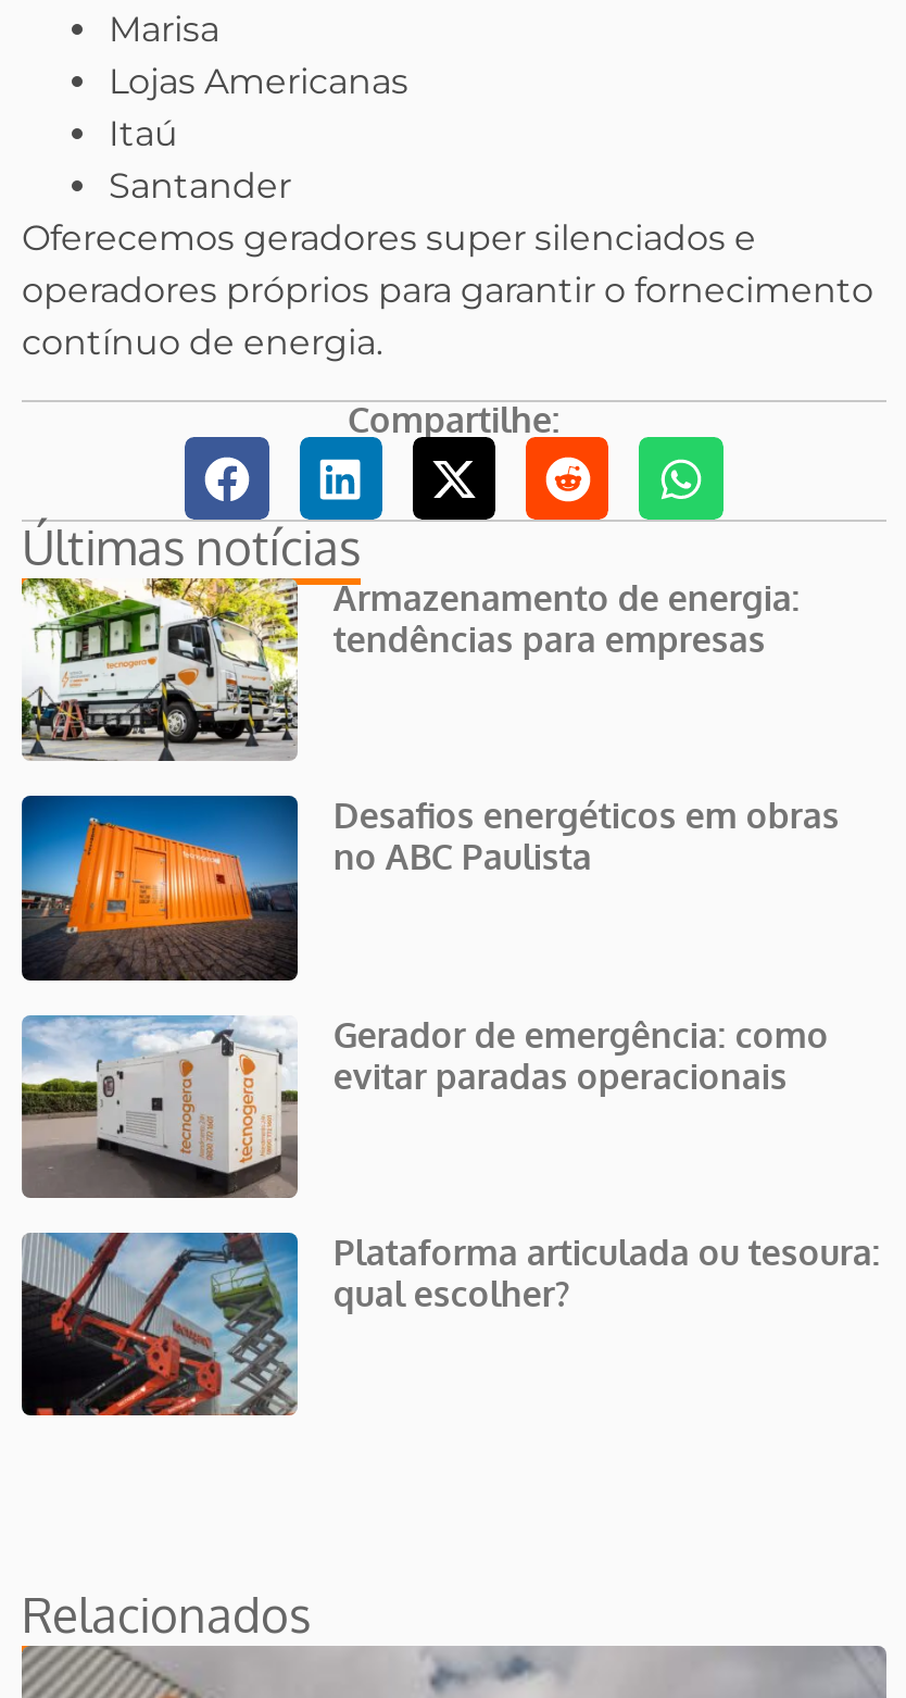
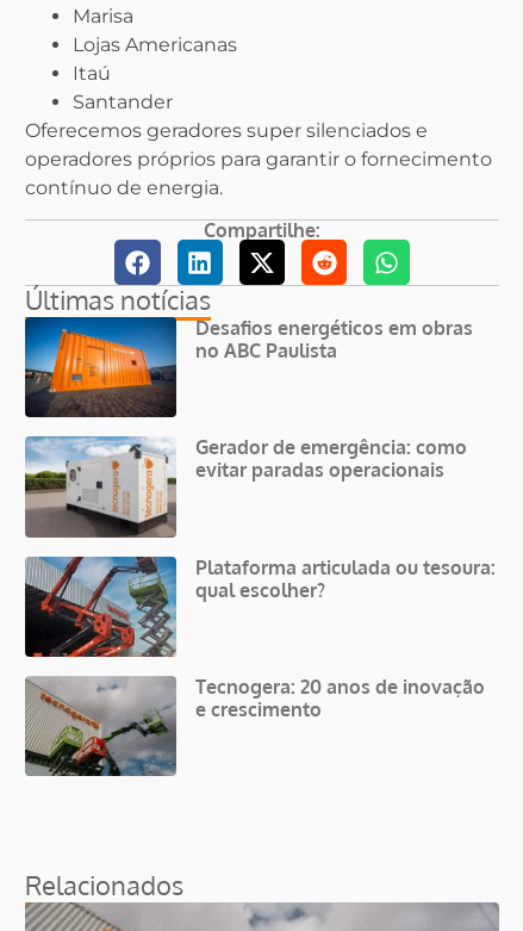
- [image]
- Armazenamento de energia:
- tendências para empresas

moved up: [image] | Desafios energéticos em obras | no ABC Paulista | Gerador de emergência: como | evitar paradas operacionais | Plataforma articulada ou tesoura: | qual escolher?

moved up: [image]

+ [image]
+ Tecnogera: 20 anos de inovação
+ e crescimento
